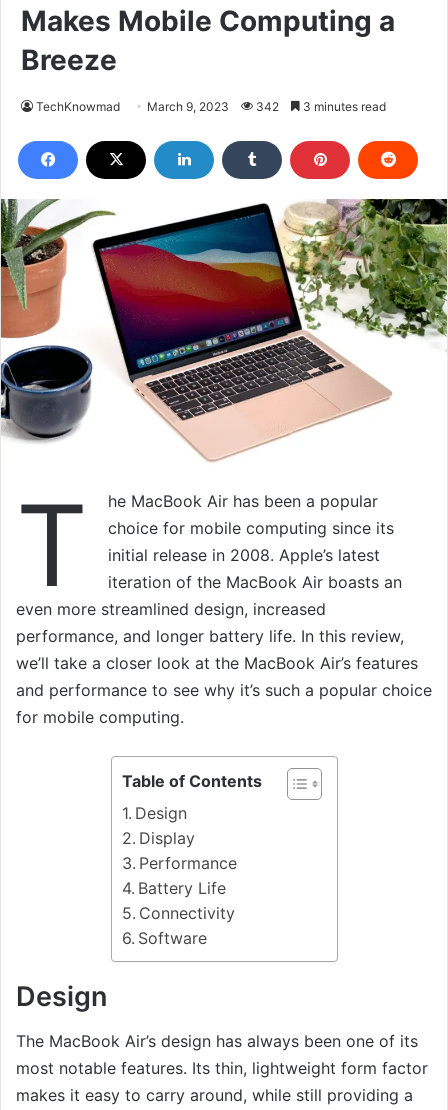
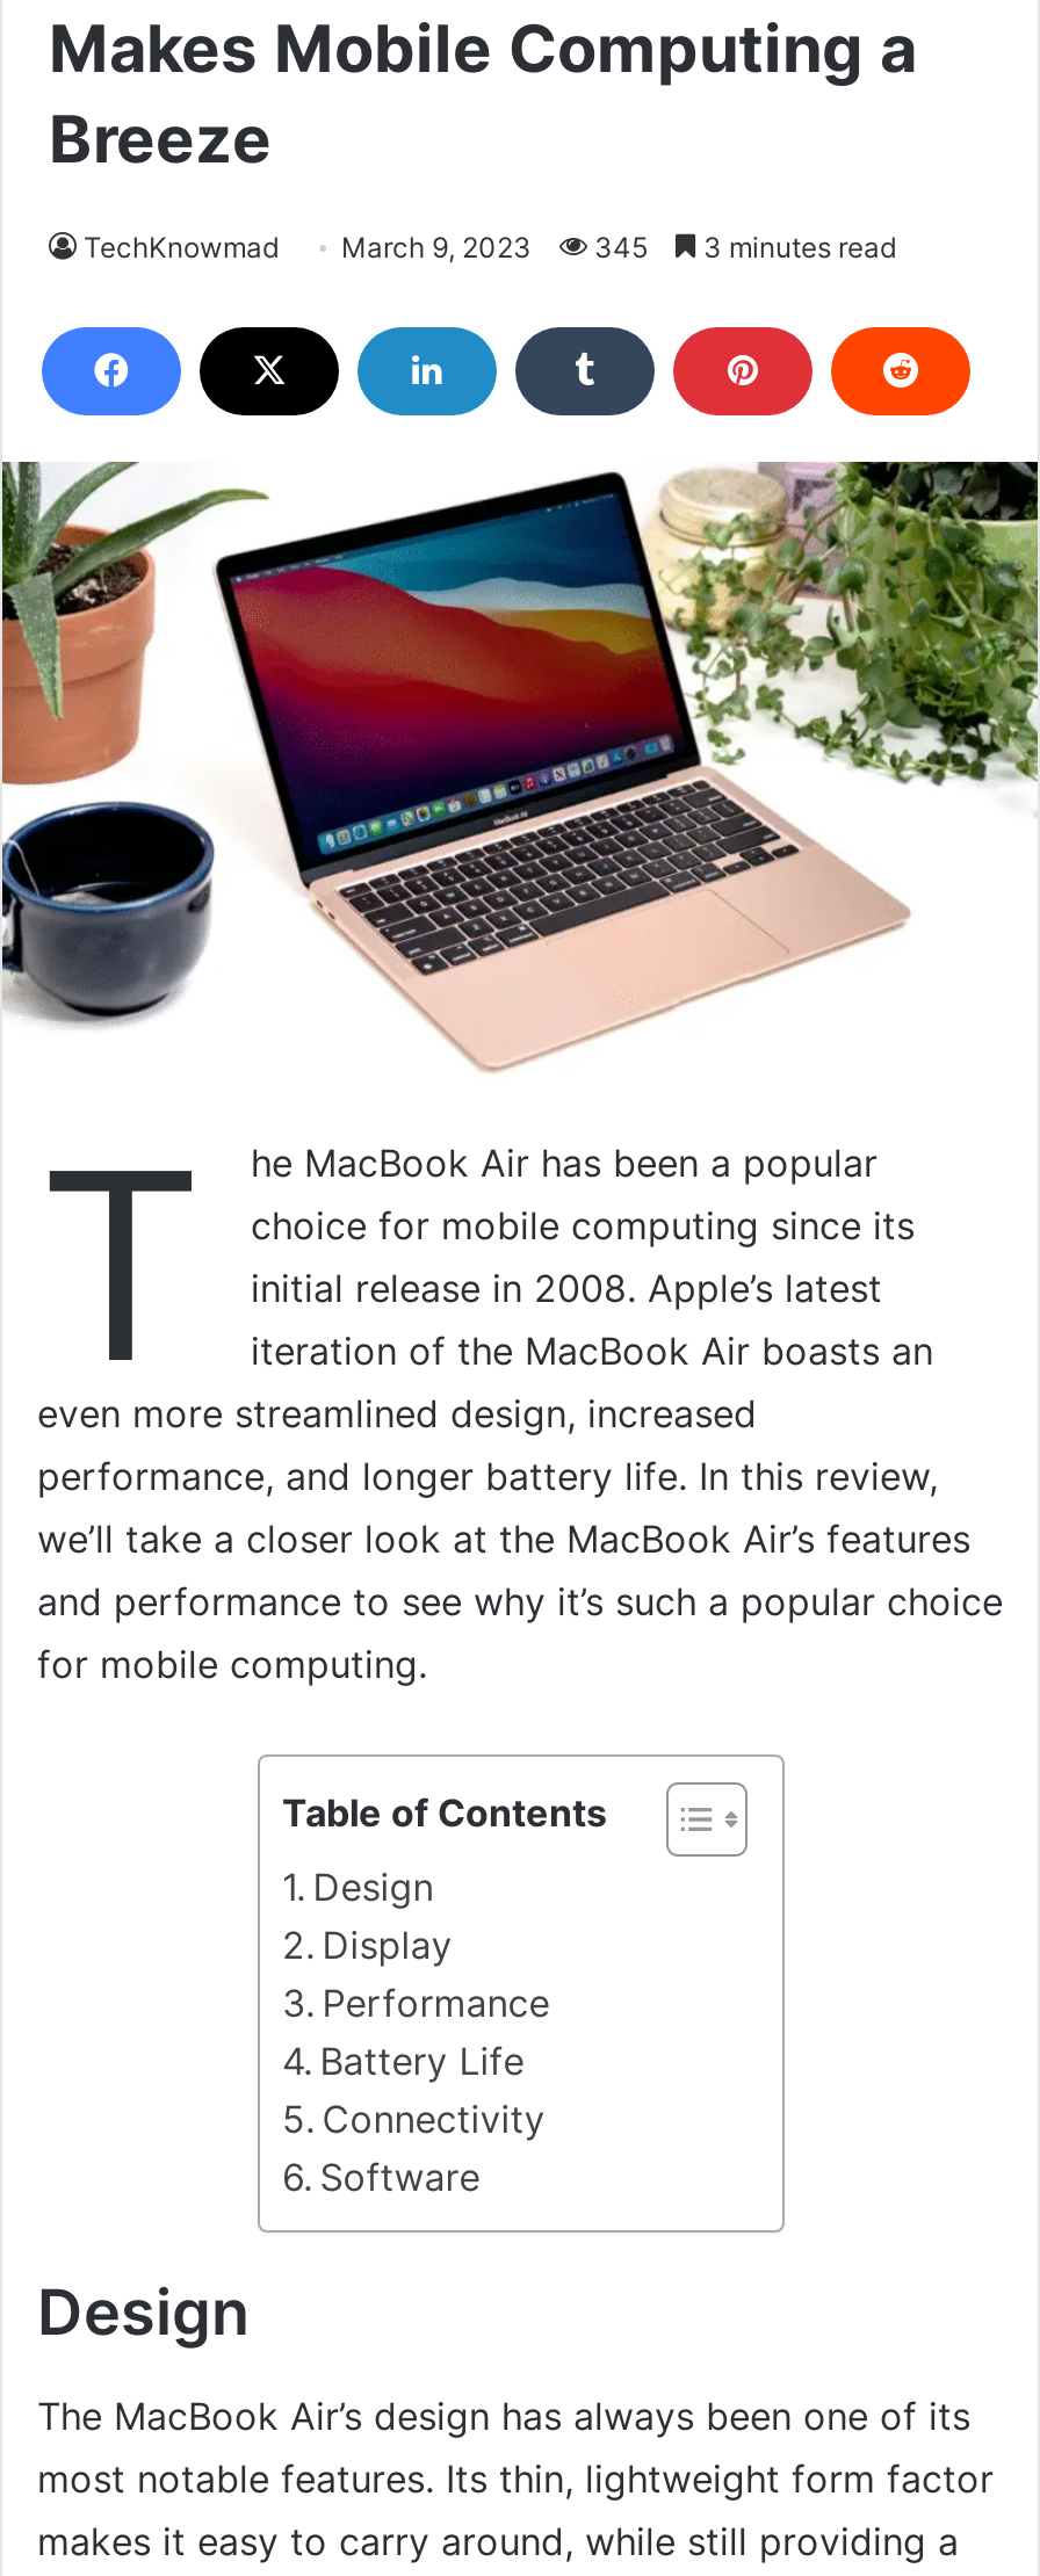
- TechKnowmad March 9, 2023 342 3 minutes read
+ TechKnowmad March 9, 2023 345 3 minutes read
